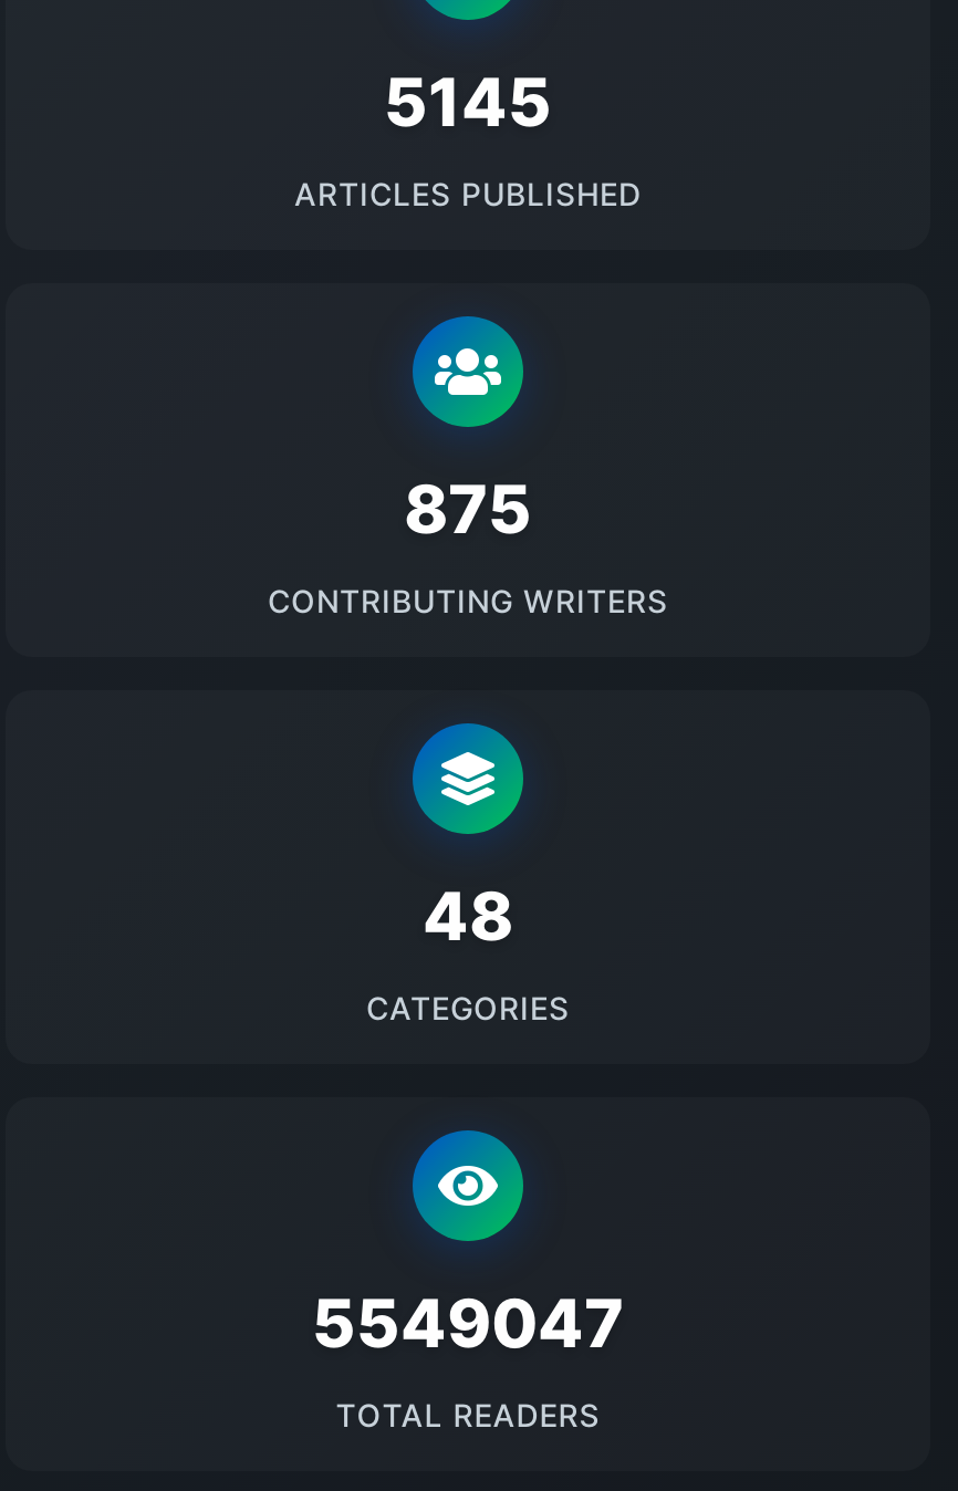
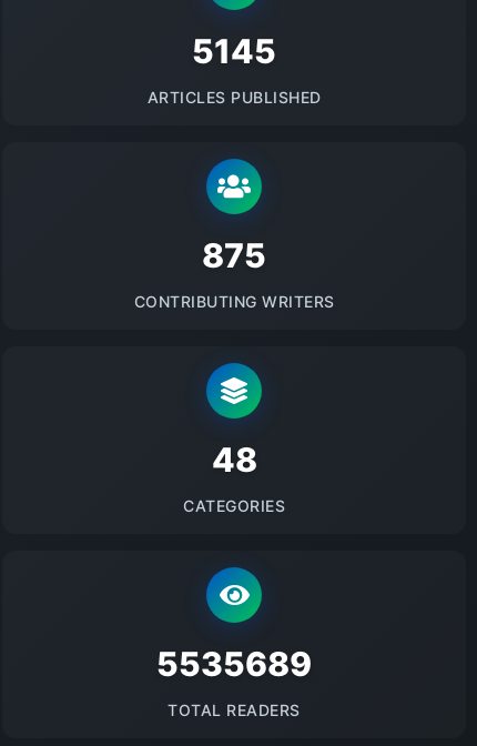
- 5549047
+ 5535689
